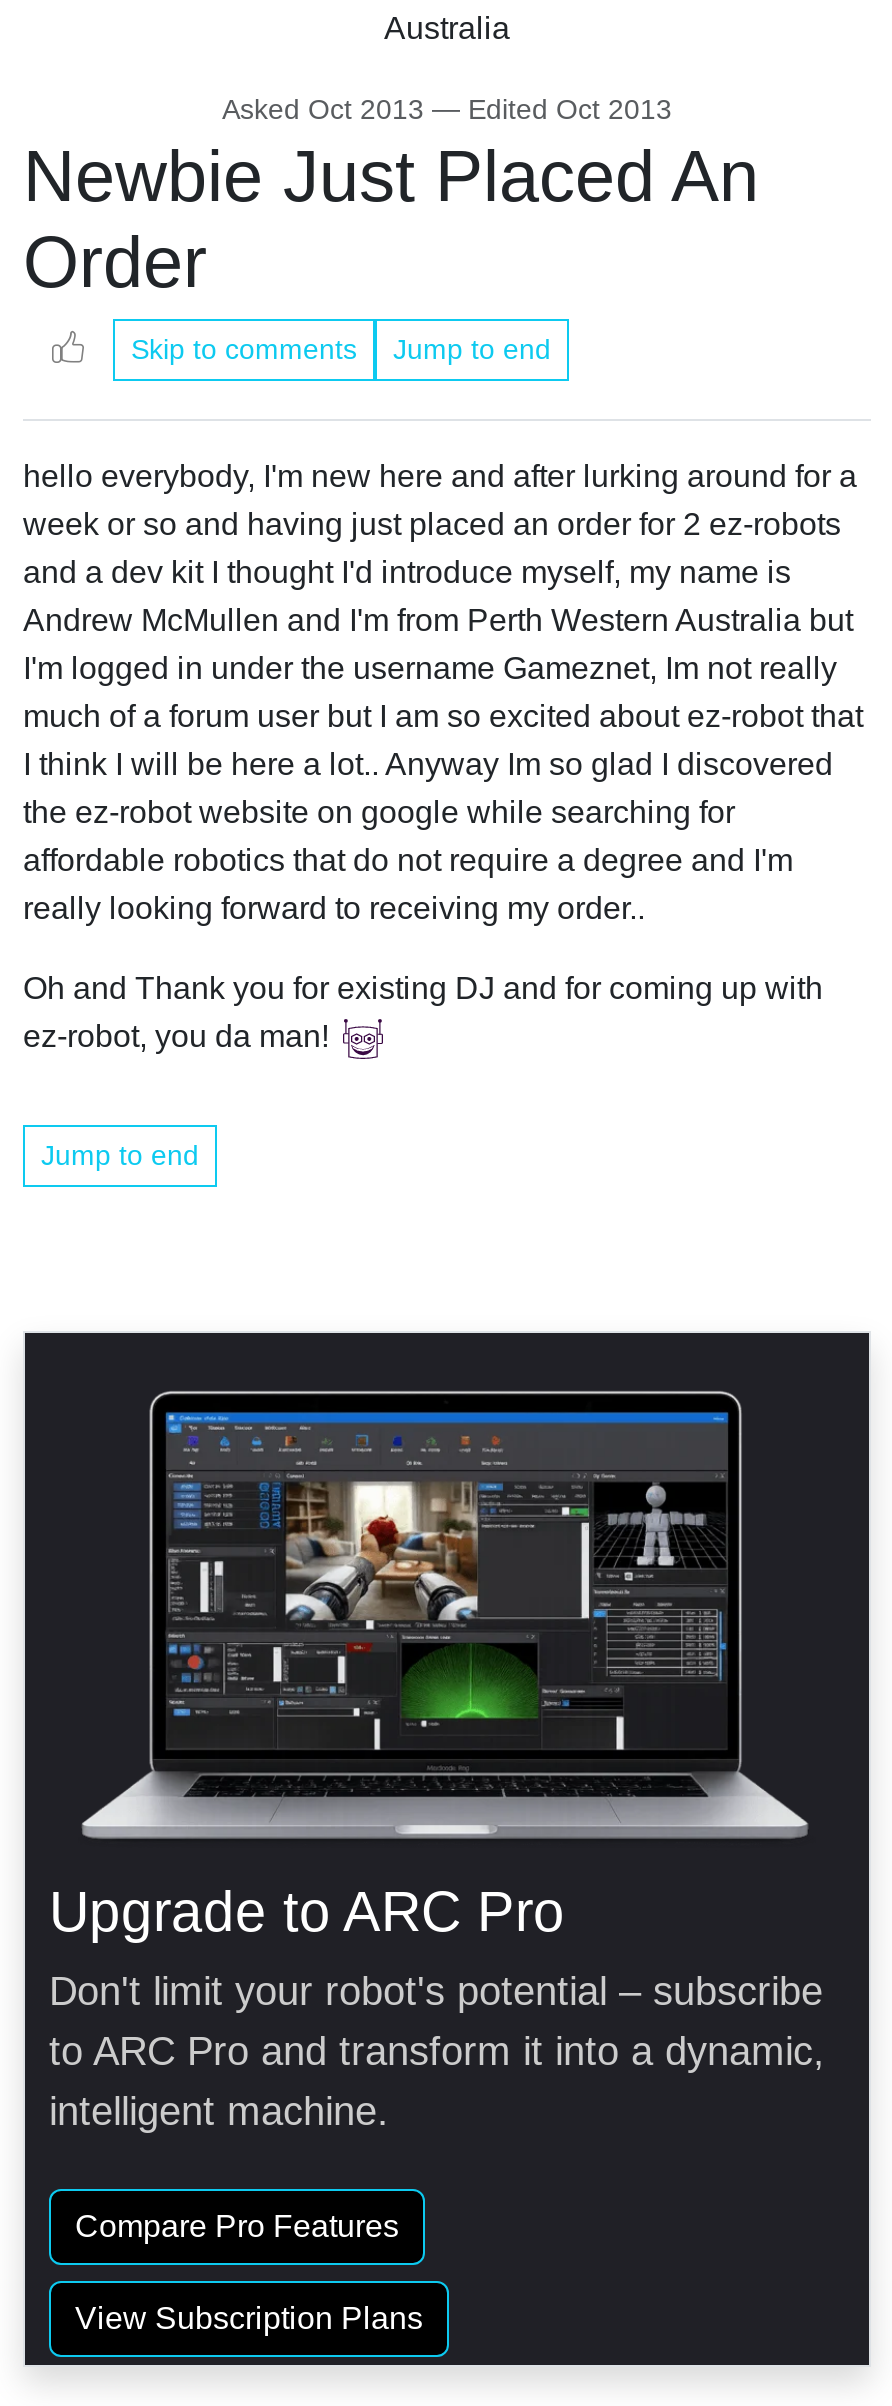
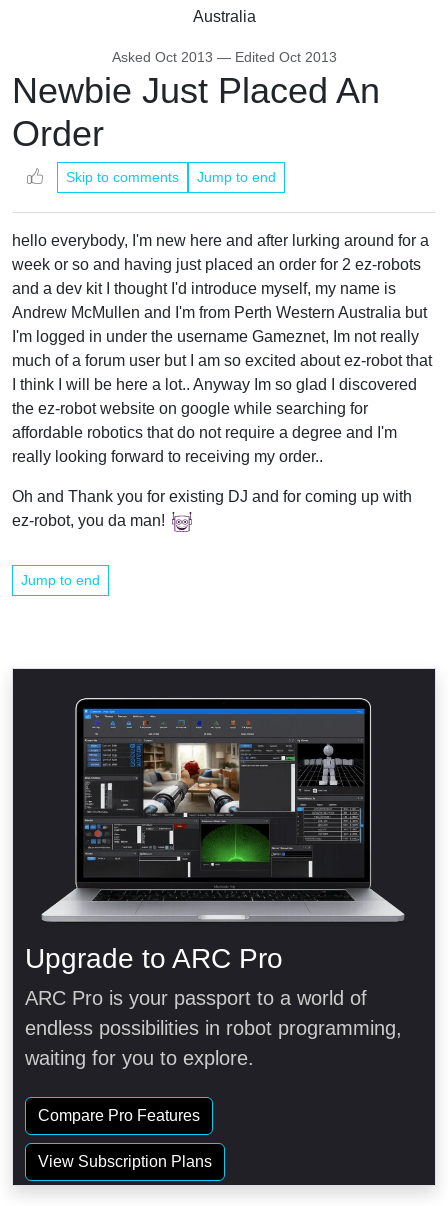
- Don't limit your robot's potential – subscribe
- to ARC Pro and transform it into a dynamic,
- intelligent machine.
+ ARC Pro is your passport to a world of
+ endless possibilities in robot programming,
+ waiting for you to explore.
